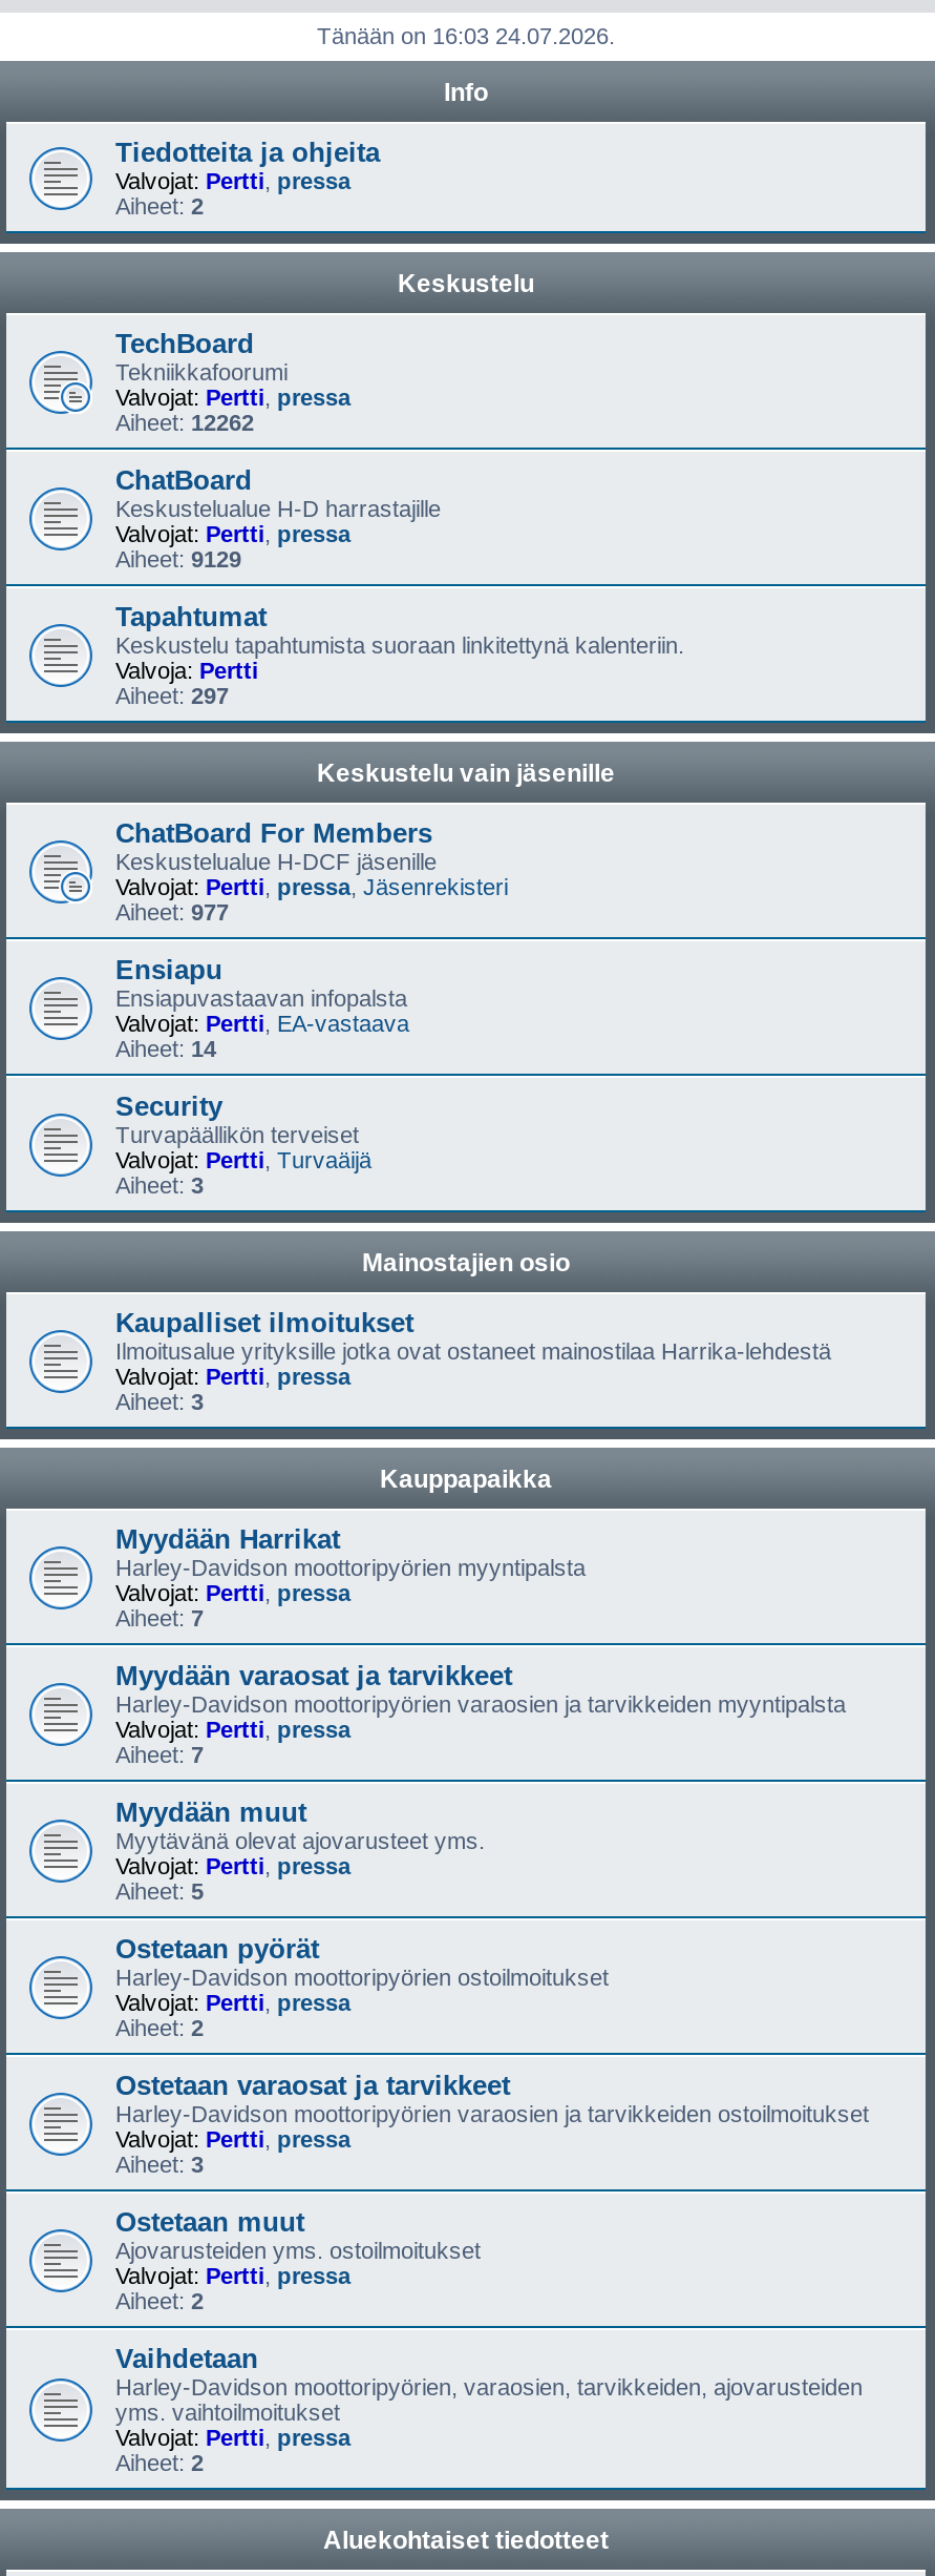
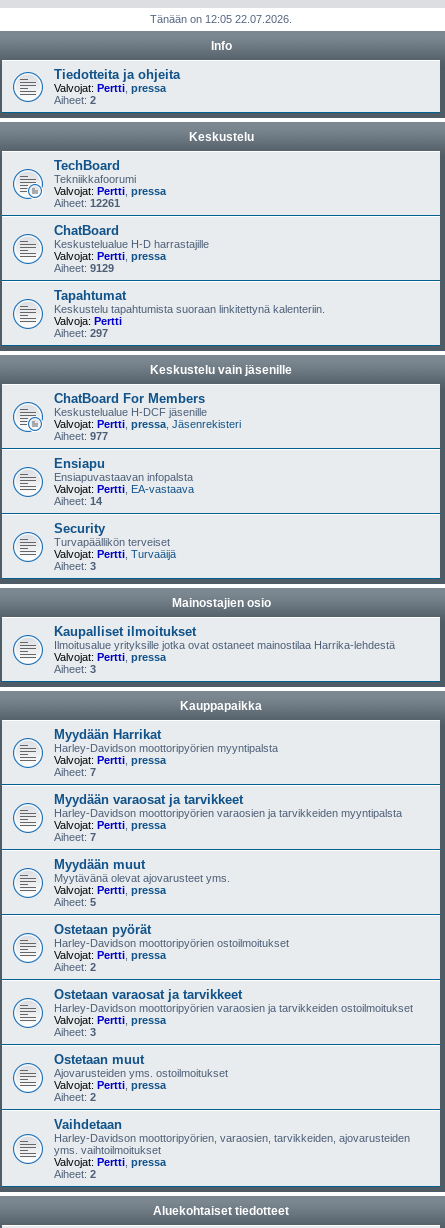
- Tänään on 16:03 24.07.2026.
+ Tänään on 12:05 22.07.2026.

- Aiheet: 12262
+ Aiheet: 12261
